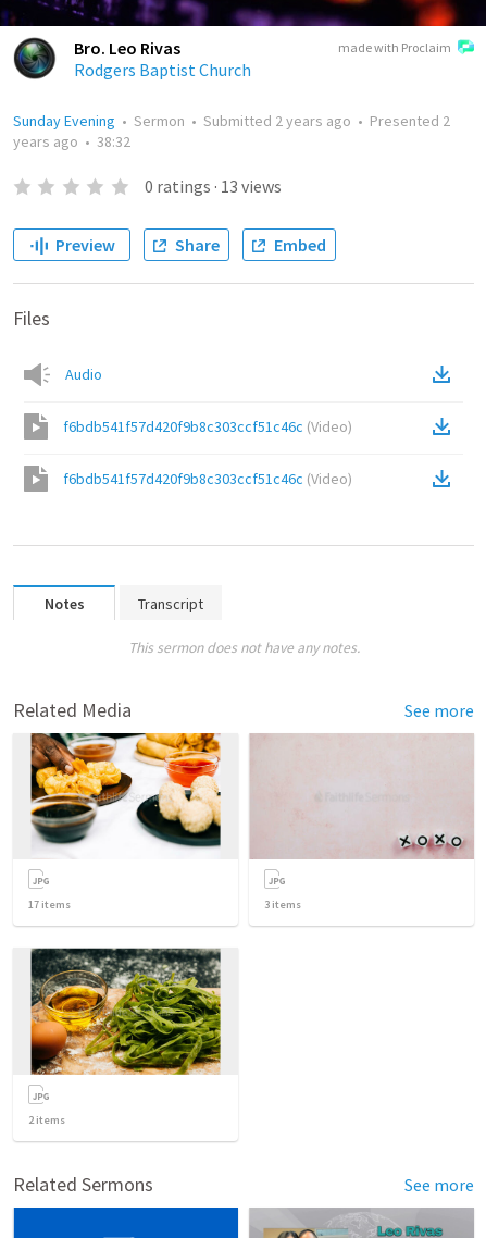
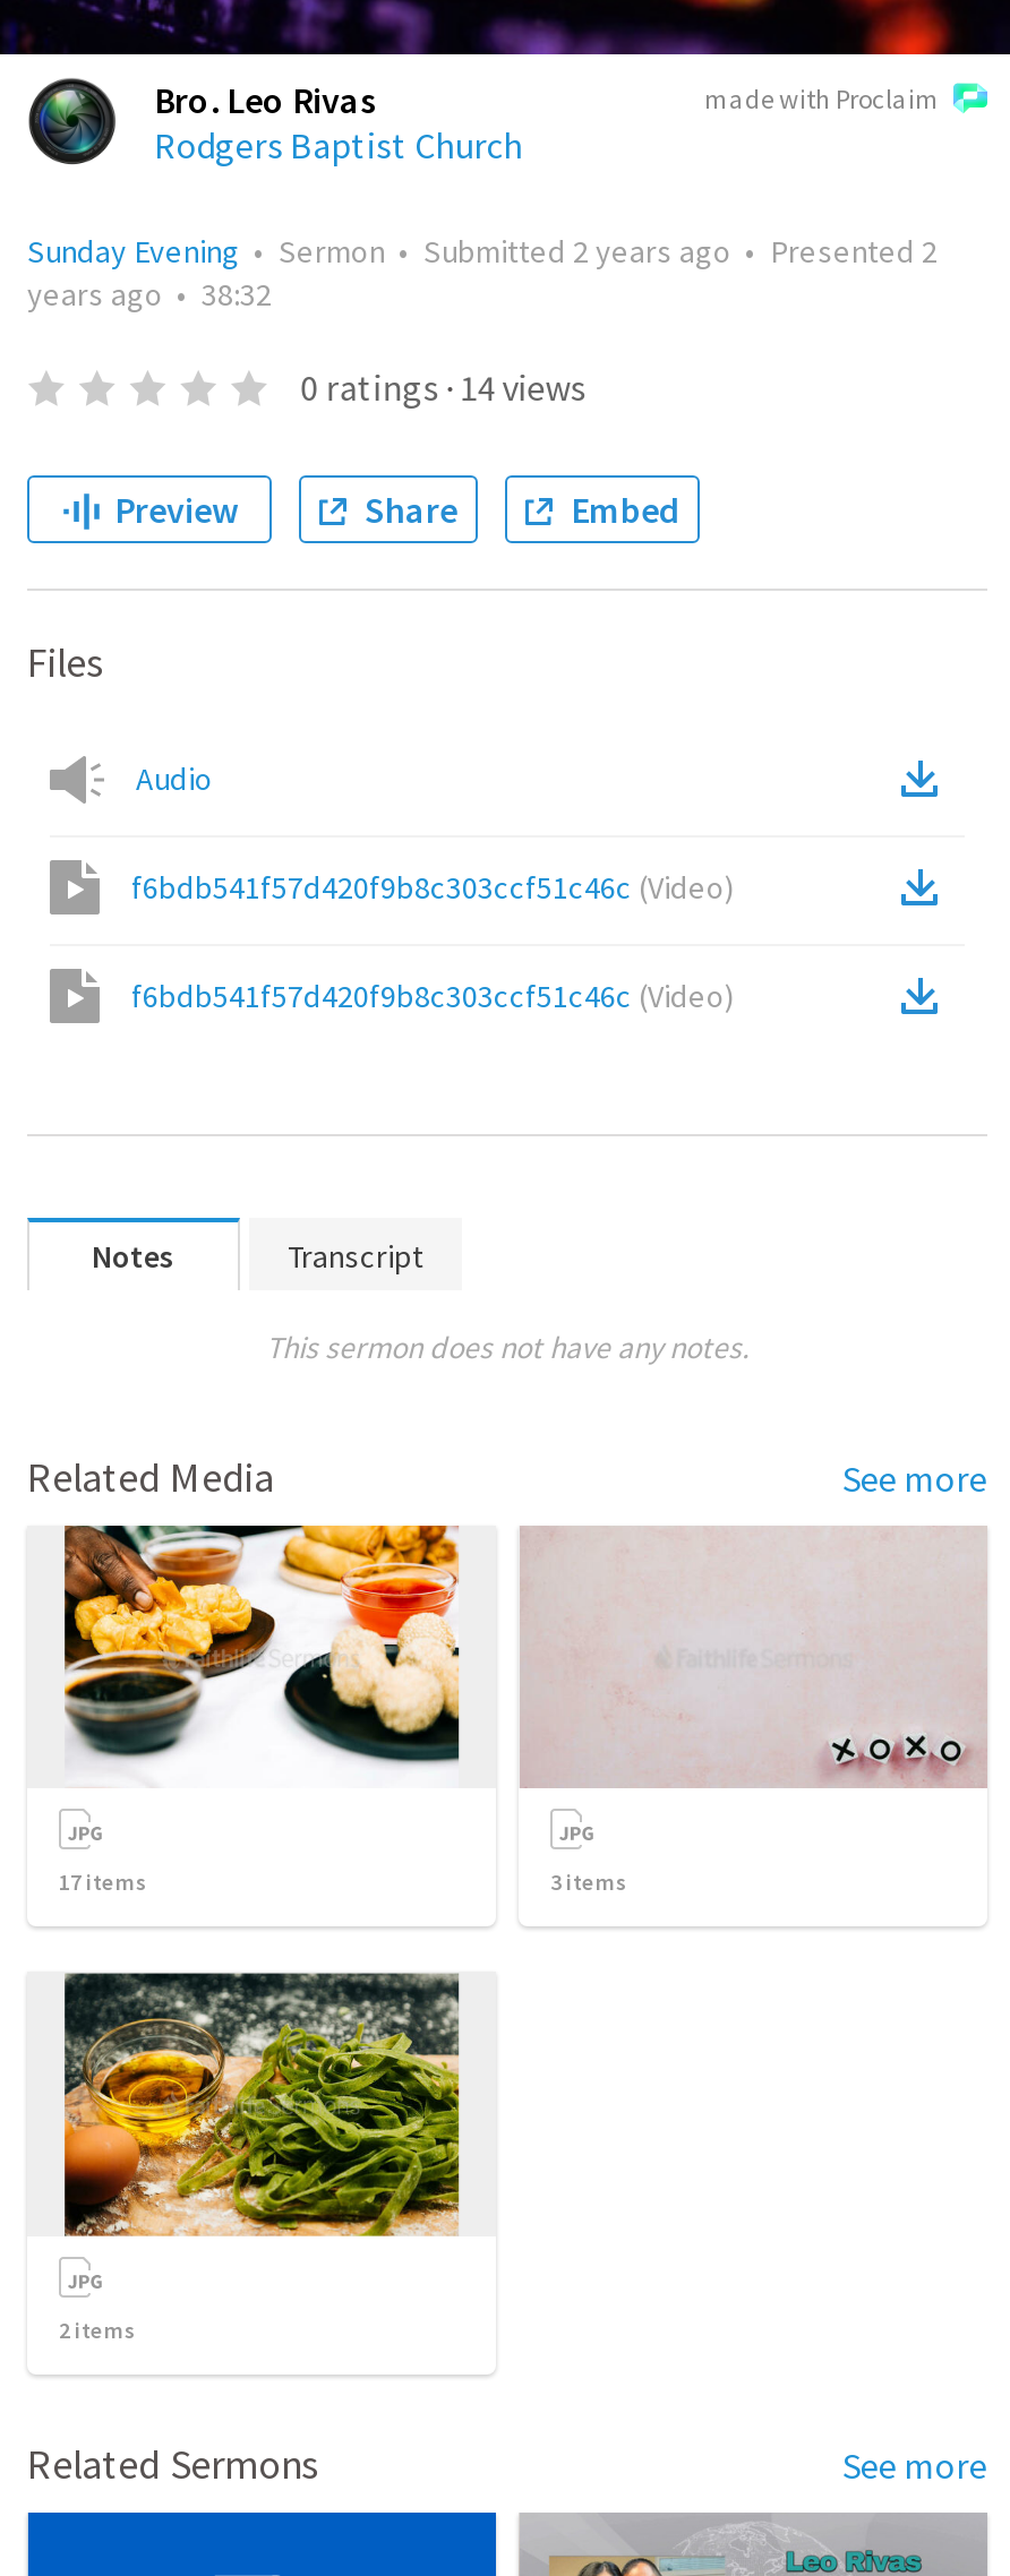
- 0 ratings · 13 views
+ 0 ratings · 14 views
